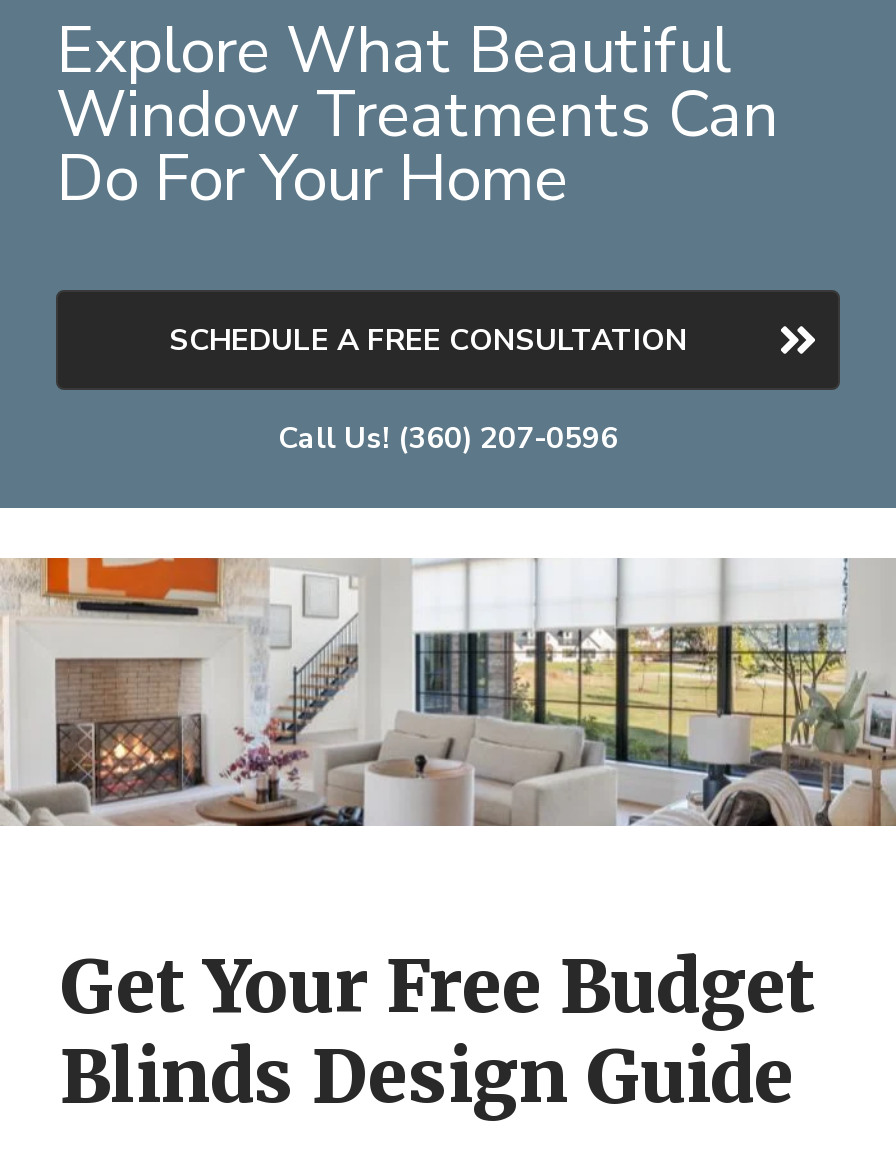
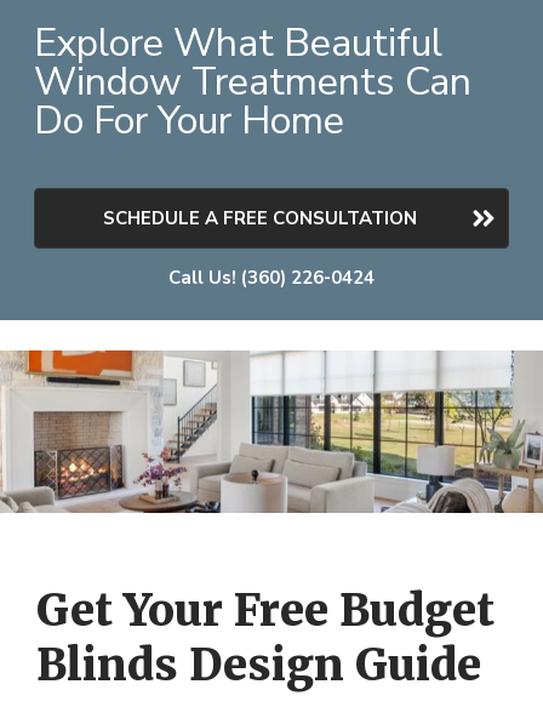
- Call Us! (360) 207-0596
+ Call Us! (360) 226-0424
